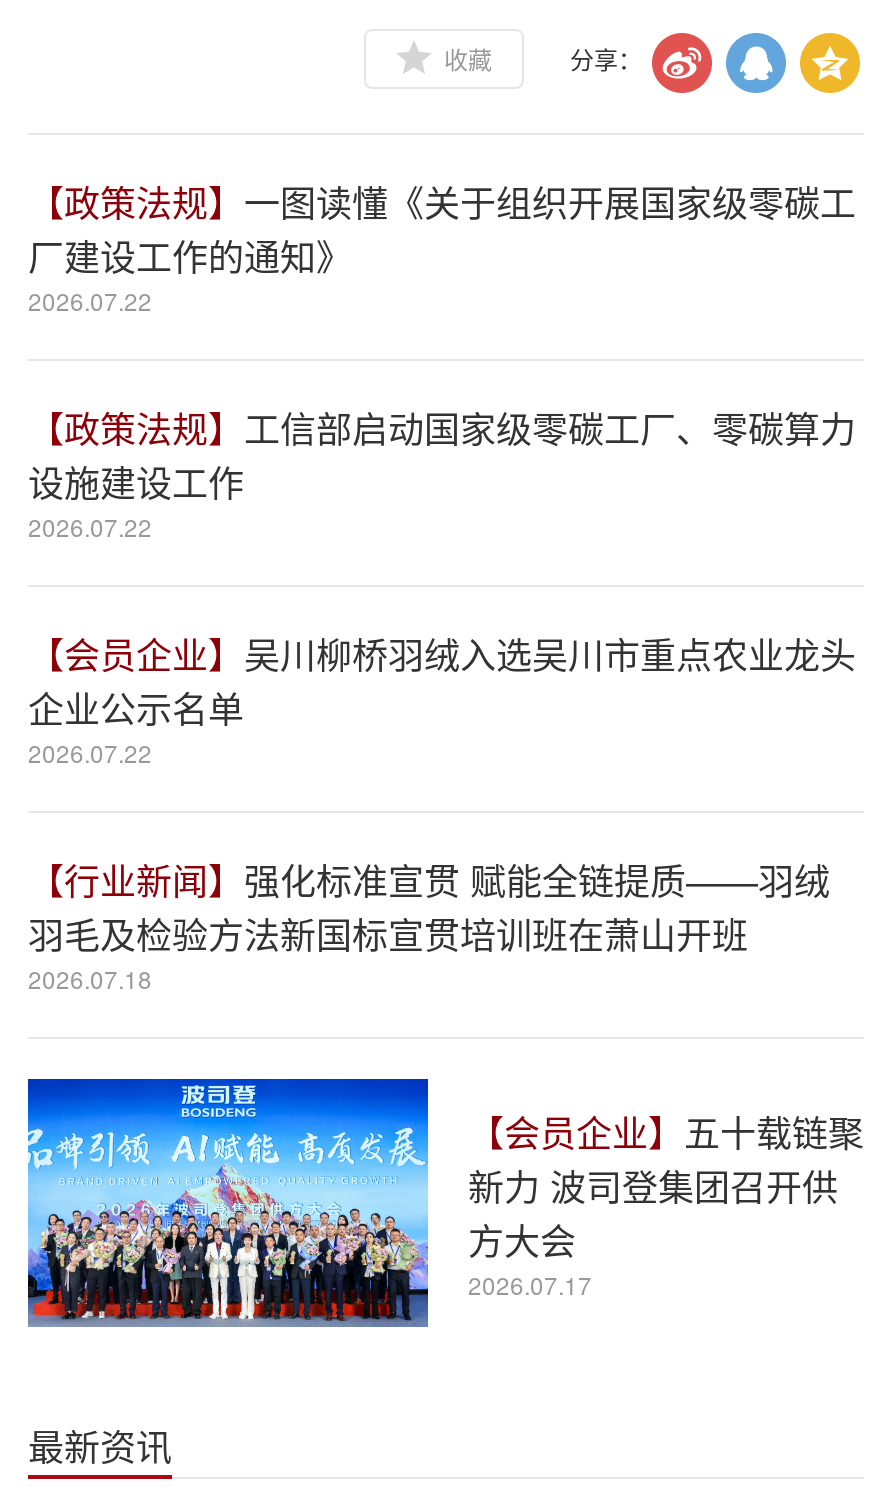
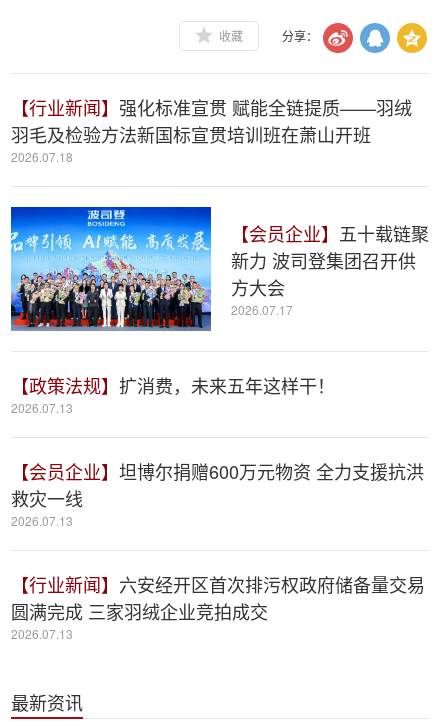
- 【政策法规】一图读懂《关于组织开展国家级零碳工
- 厂建设工作的通知》
- 2026.07.22
- 【政策法规】工信部启动国家级零碳工厂、零碳算力
- 设施建设工作
- 2026.07.22
- 【会员企业】吴川柳桥羽绒入选吴川市重点农业龙头
- 企业公示名单
- 2026.07.22

moved up: [image] | 【行业新闻】强化标准宣贯 赋能全链提质——羽绒 | 羽毛及检验方法新国标宣贯培训班在萧山开班 | 2026.07.18 | 【会员企业】五十载链聚 | 新力 波司登集团召开供 | 方大会 | 2026.07.17

+ 【政策法规】扩消费，未来五年这样干！
+ 2026.07.13
+ 【会员企业】坦博尔捐赠600万元物资 全力支援抗洪
+ 救灾一线
+ 2026.07.13
+ 【行业新闻】六安经开区首次排污权政府储备量交易
+ 圆满完成 三家羽绒企业竞拍成交
+ 2026.07.13
